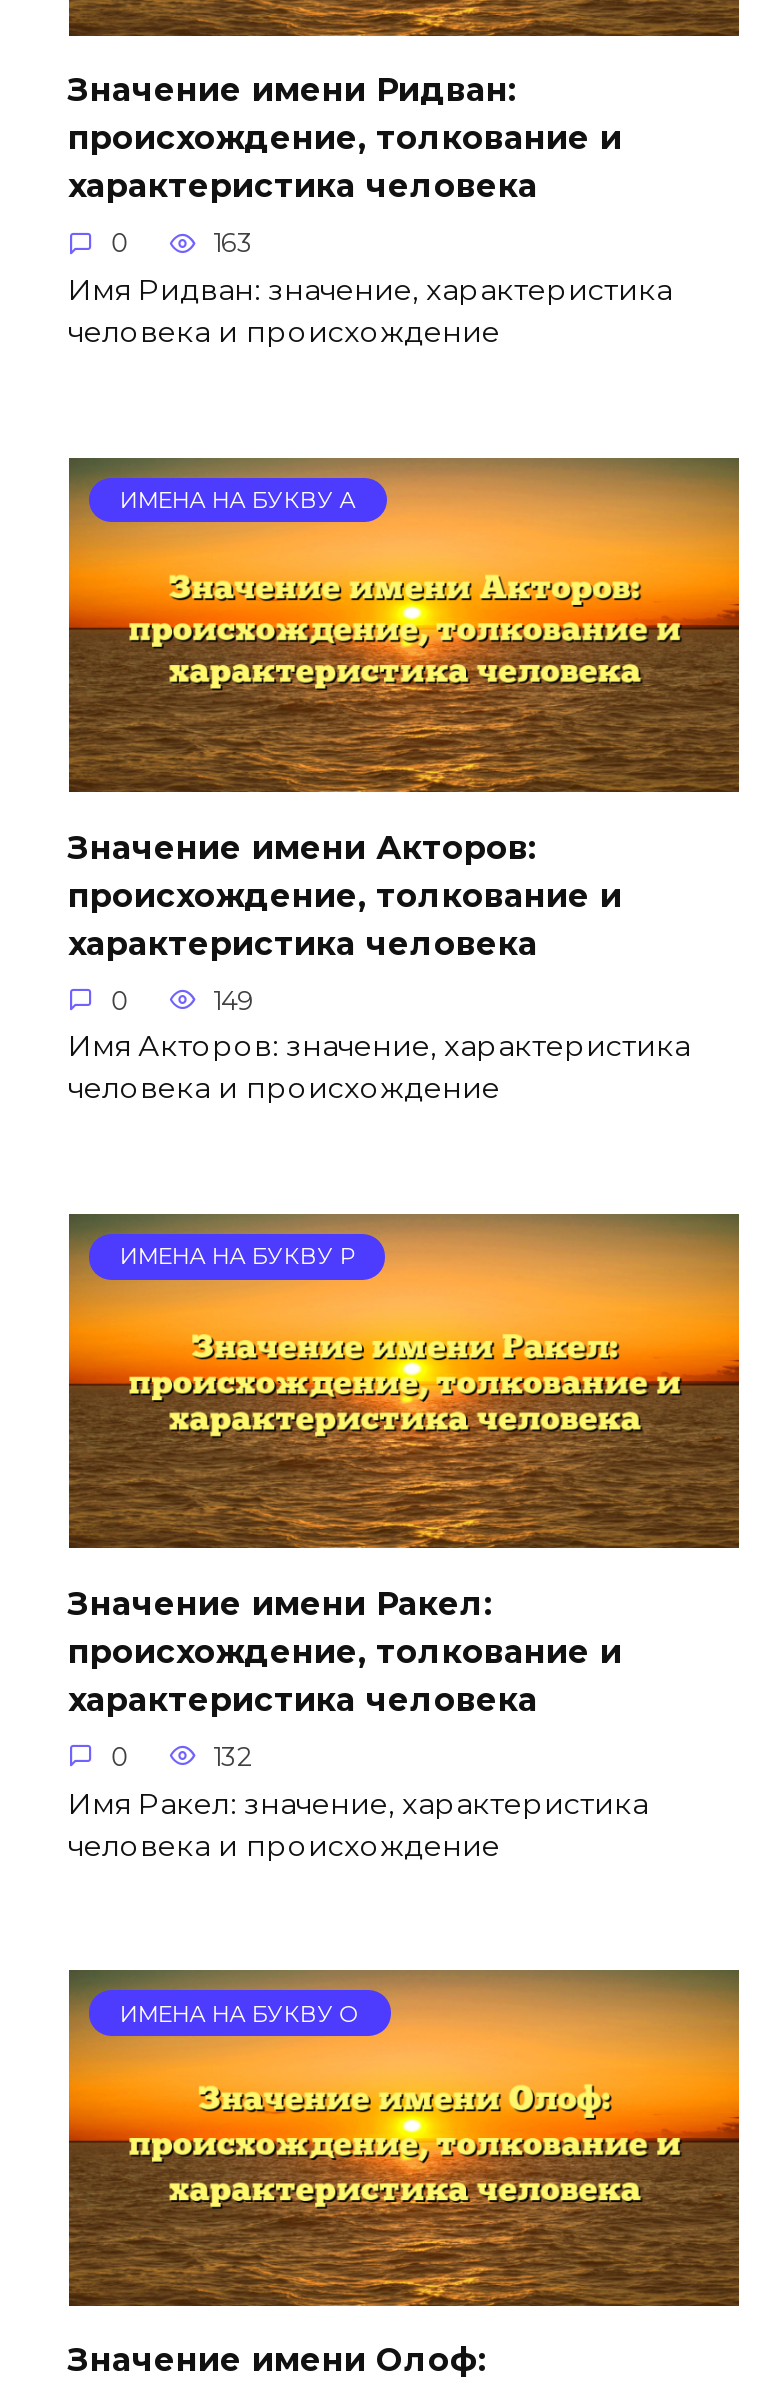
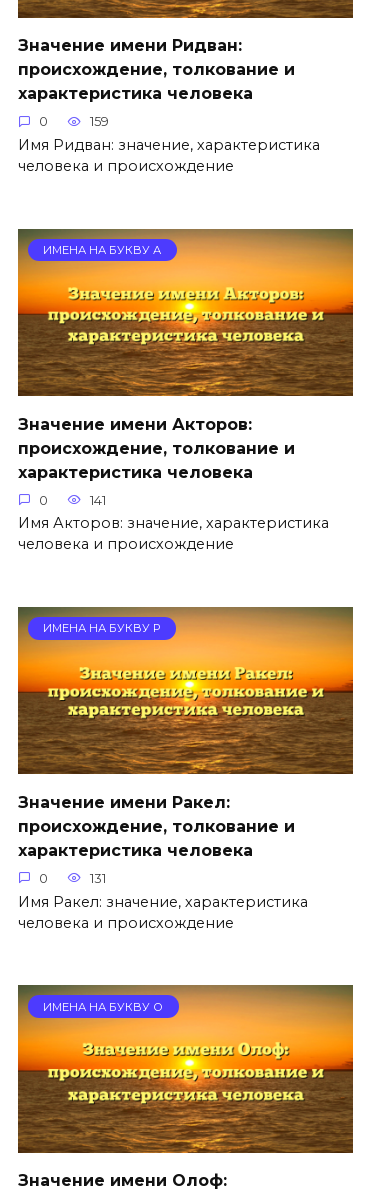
- 163
+ 159

- 149
+ 141

- 132
+ 131
